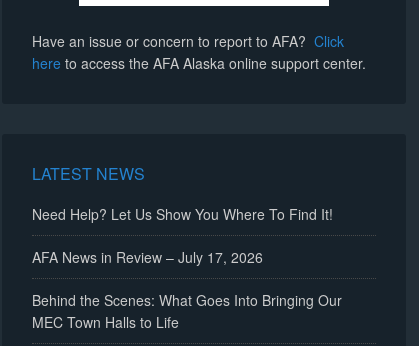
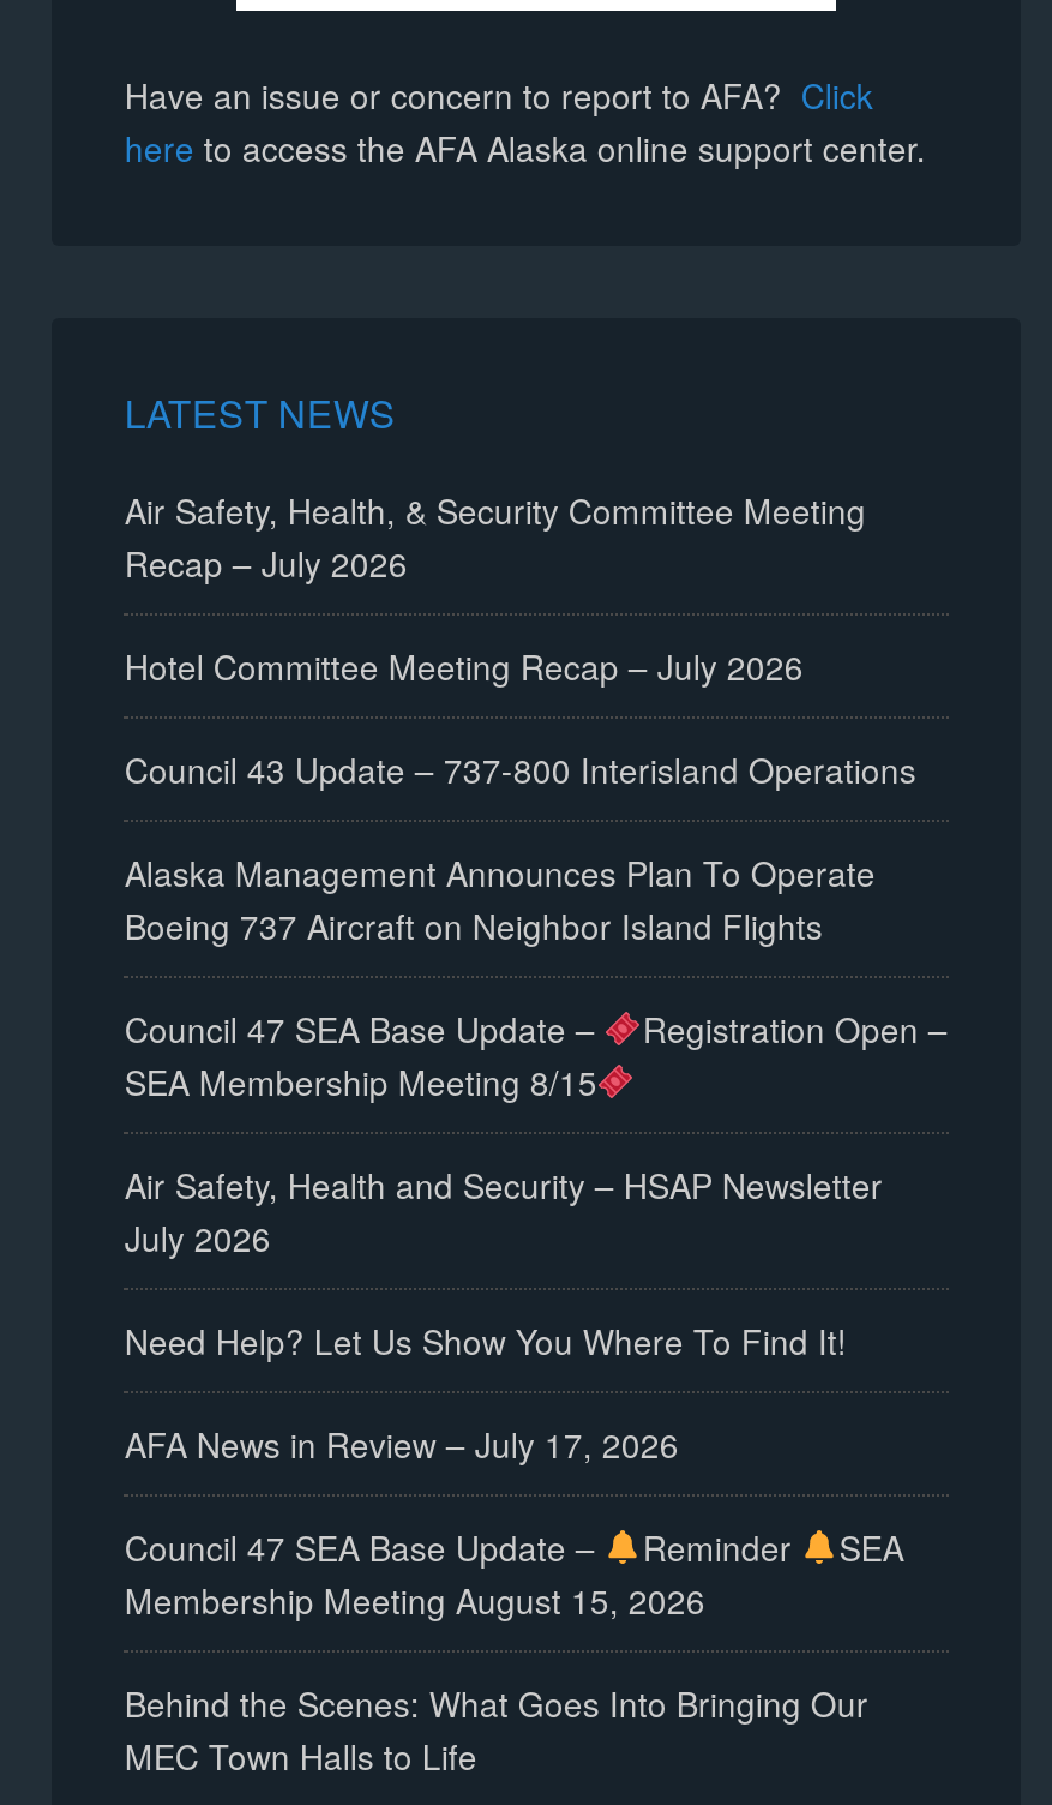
+ Air Safety, Health, & Security Committee Meeting
+ Recap – July 2026
+ Hotel Committee Meeting Recap – July 2026
+ Council 43 Update – 737-800 Interisland Operations
+ Alaska Management Announces Plan To Operate
+ Boeing 737 Aircraft on Neighbor Island Flights
+ Council 47 SEA Base Update –
+ Registration Open –
+ SEA Membership Meeting 8/15
+ Air Safety, Health and Security – HSAP Newsletter
+ July 2026

+ Council 47 SEA Base Update –
+ Reminder
+ SEA
+ Membership Meeting August 15, 2026
